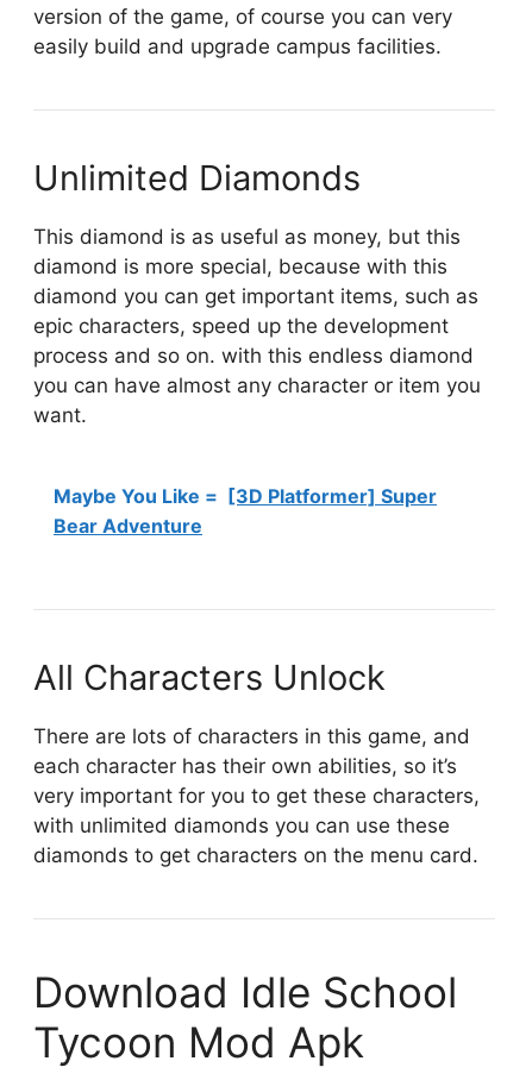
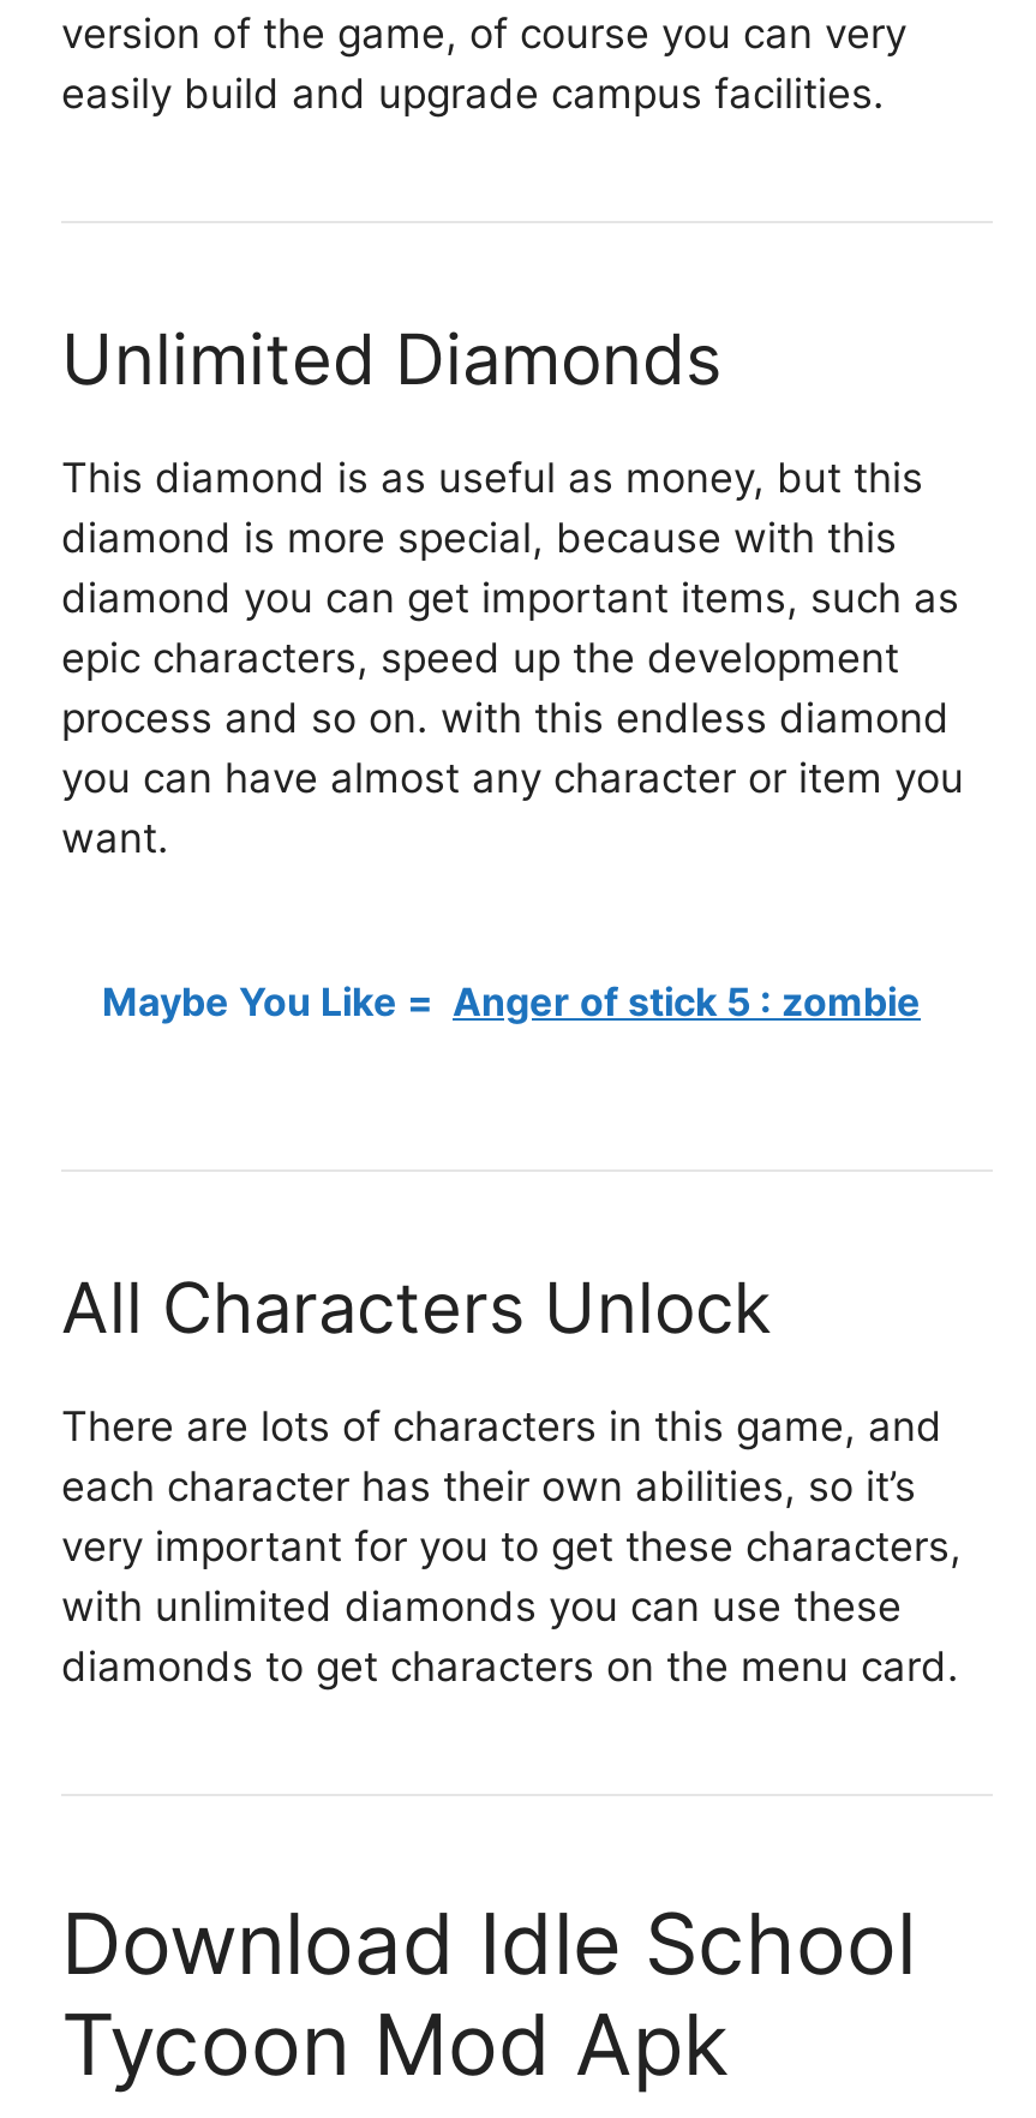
- Maybe You Like = [3D Platformer] Super
- Bear Adventure
+ Maybe You Like = Anger of stick 5 : zombie
